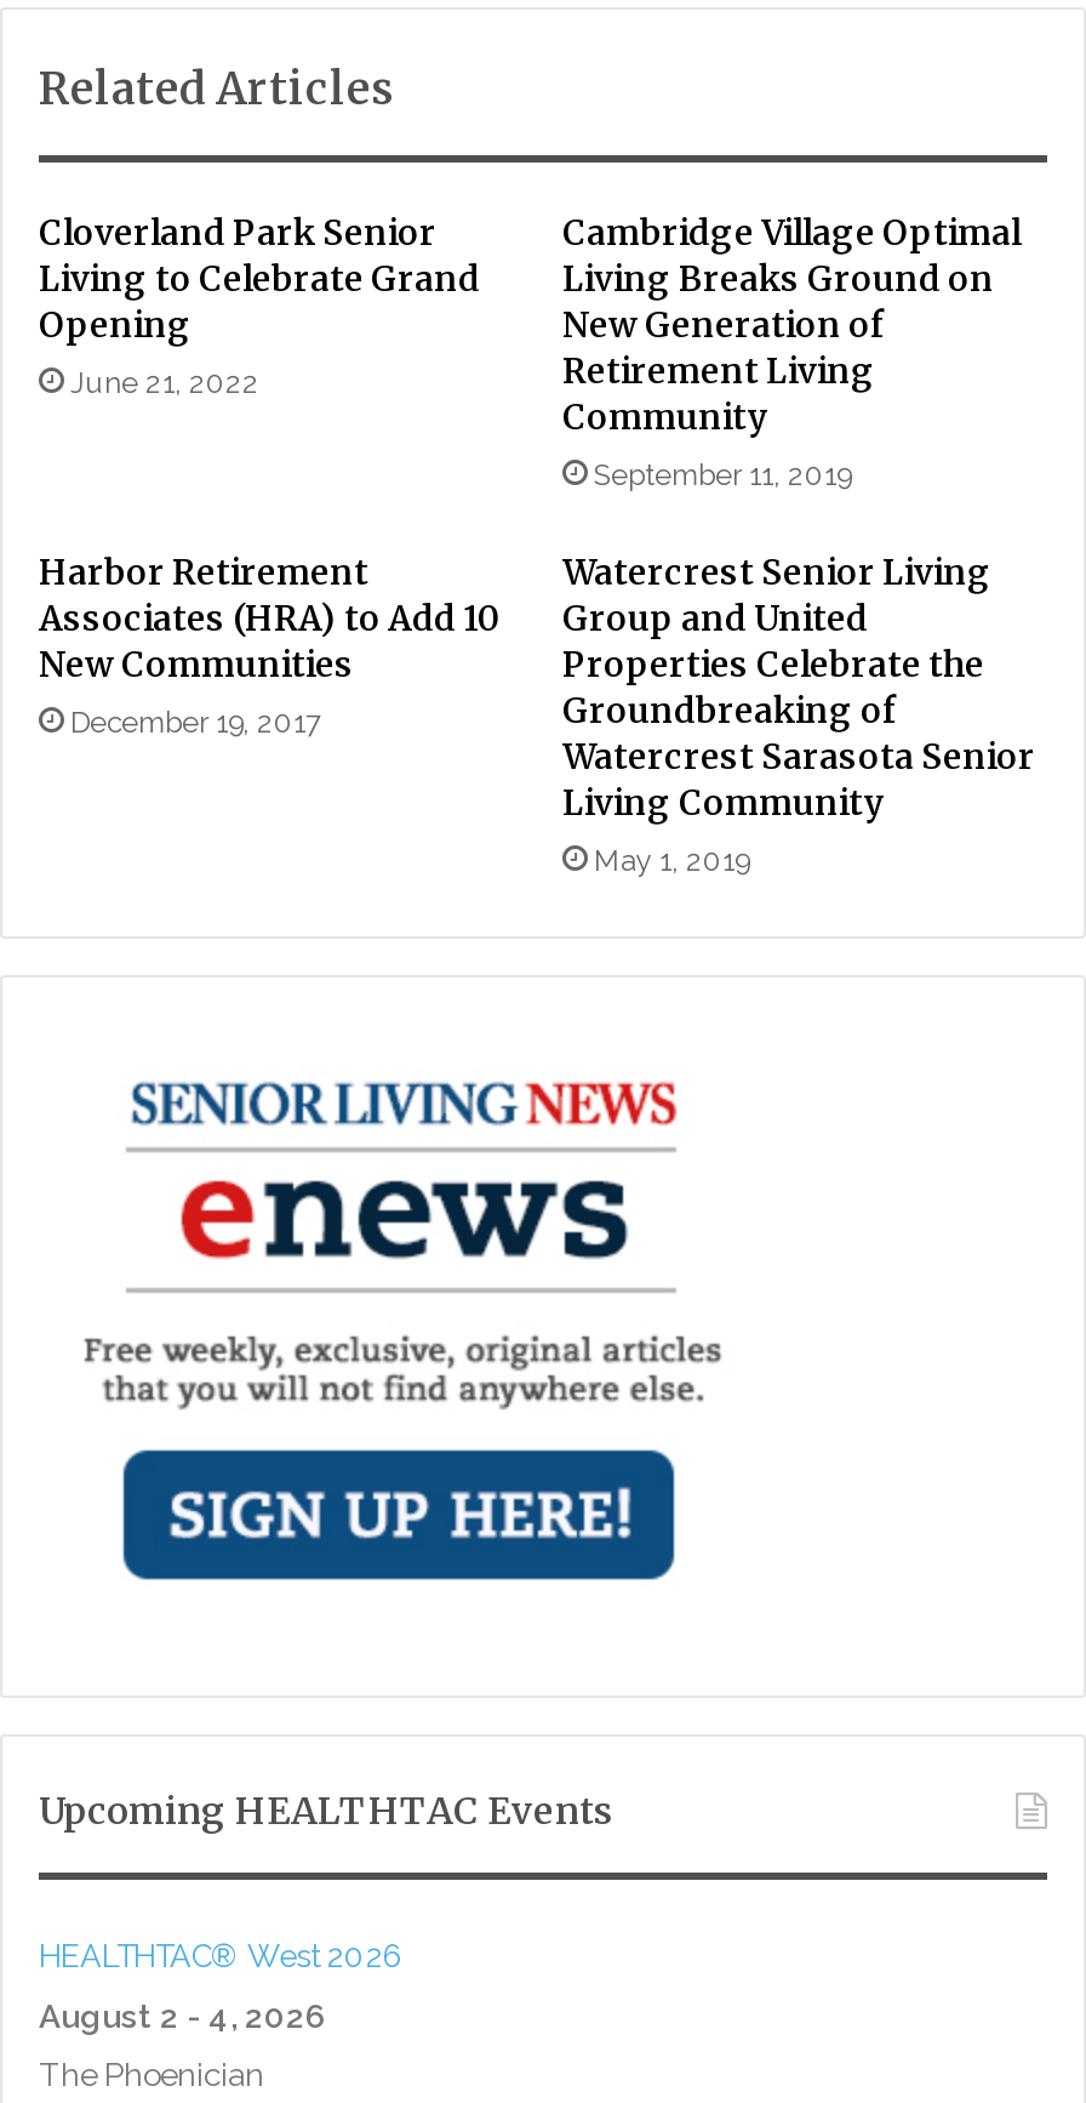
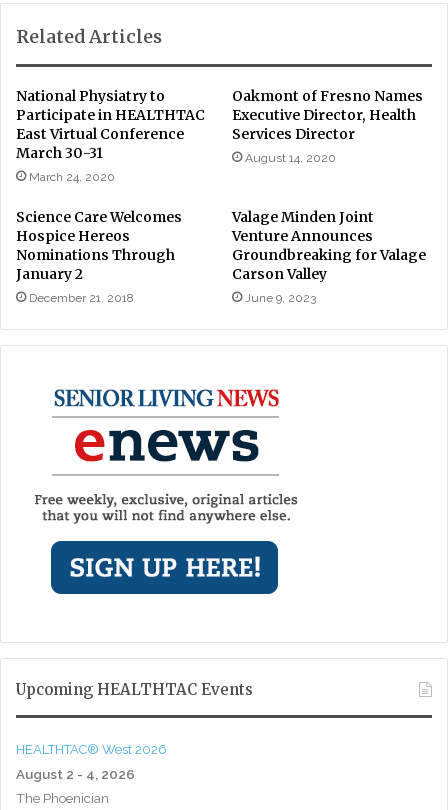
- Cloverland Park Senior
- Living to Celebrate Grand
- Opening
- June 21, 2022
+ National Physiatry to
+ Participate in HEALTHTAC
+ East Virtual Conference
+ March 30-31
+ March 24, 2020

- Cambridge Village Optimal
- Living Breaks Ground on
- New Generation of
- Retirement Living
- Community
- September 11, 2019
+ Oakmont of Fresno Names
+ Executive Director, Health
+ Services Director
+ August 14, 2020

- Harbor Retirement
- Associates (HRA) to Add 10
- New Communities
- December 19, 2017
+ Science Care Welcomes
+ Hospice Hereos
+ Nominations Through
+ January 2
+ December 21, 2018

- Watercrest Senior Living
- Group and United
- Properties Celebrate the
- Groundbreaking of
- Watercrest Sarasota Senior
- Living Community
- May 1, 2019
+ Valage Minden Joint
+ Venture Announces
+ Groundbreaking for Valage
+ Carson Valley
+ June 9, 2023
